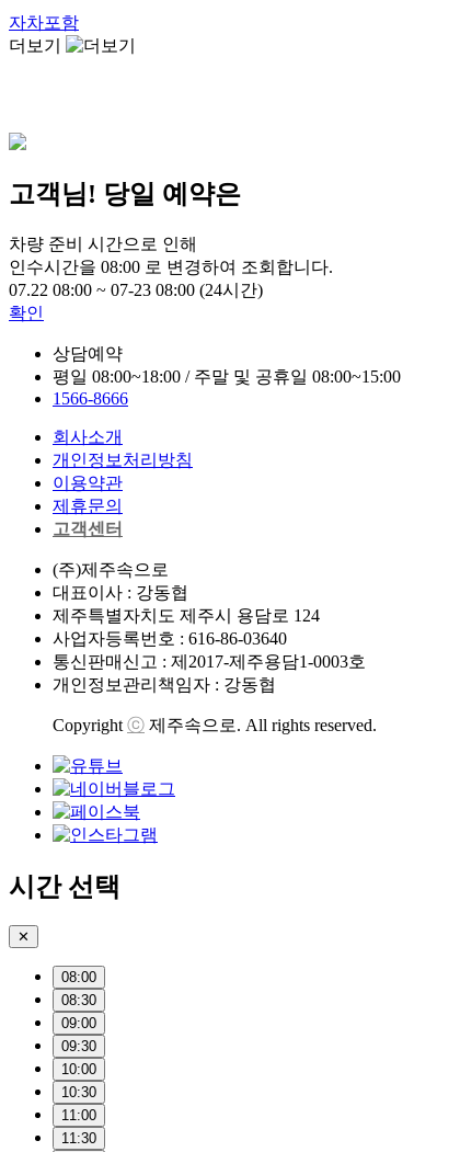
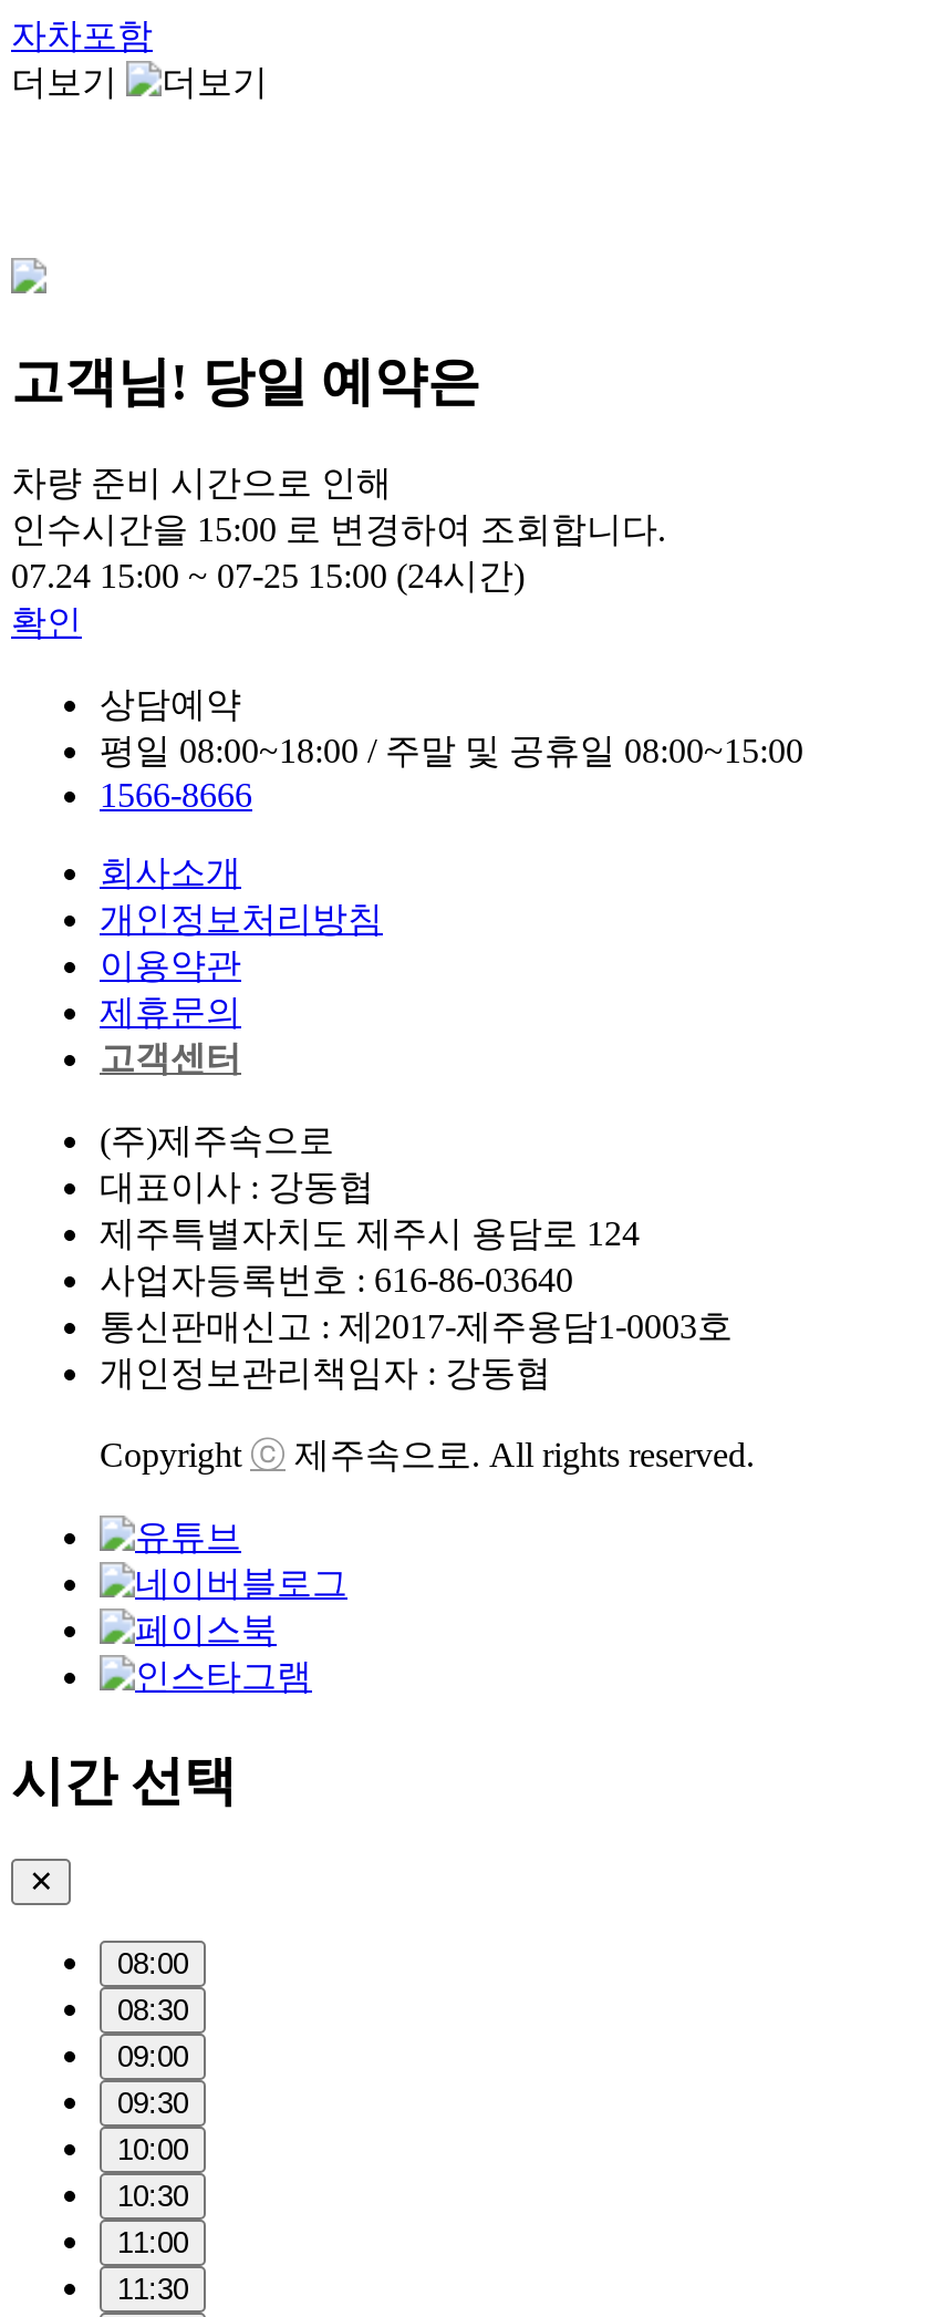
- 인수시간을 08:00 로 변경하여 조회합니다.
+ 인수시간을 15:00 로 변경하여 조회합니다.

- 07.22 08:00 ~ 07-23 08:00 (24시간)
+ 07.24 15:00 ~ 07-25 15:00 (24시간)
